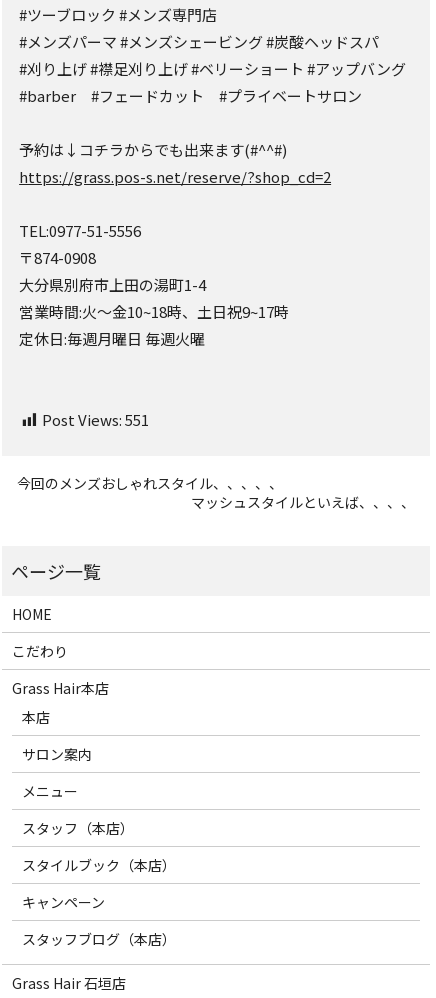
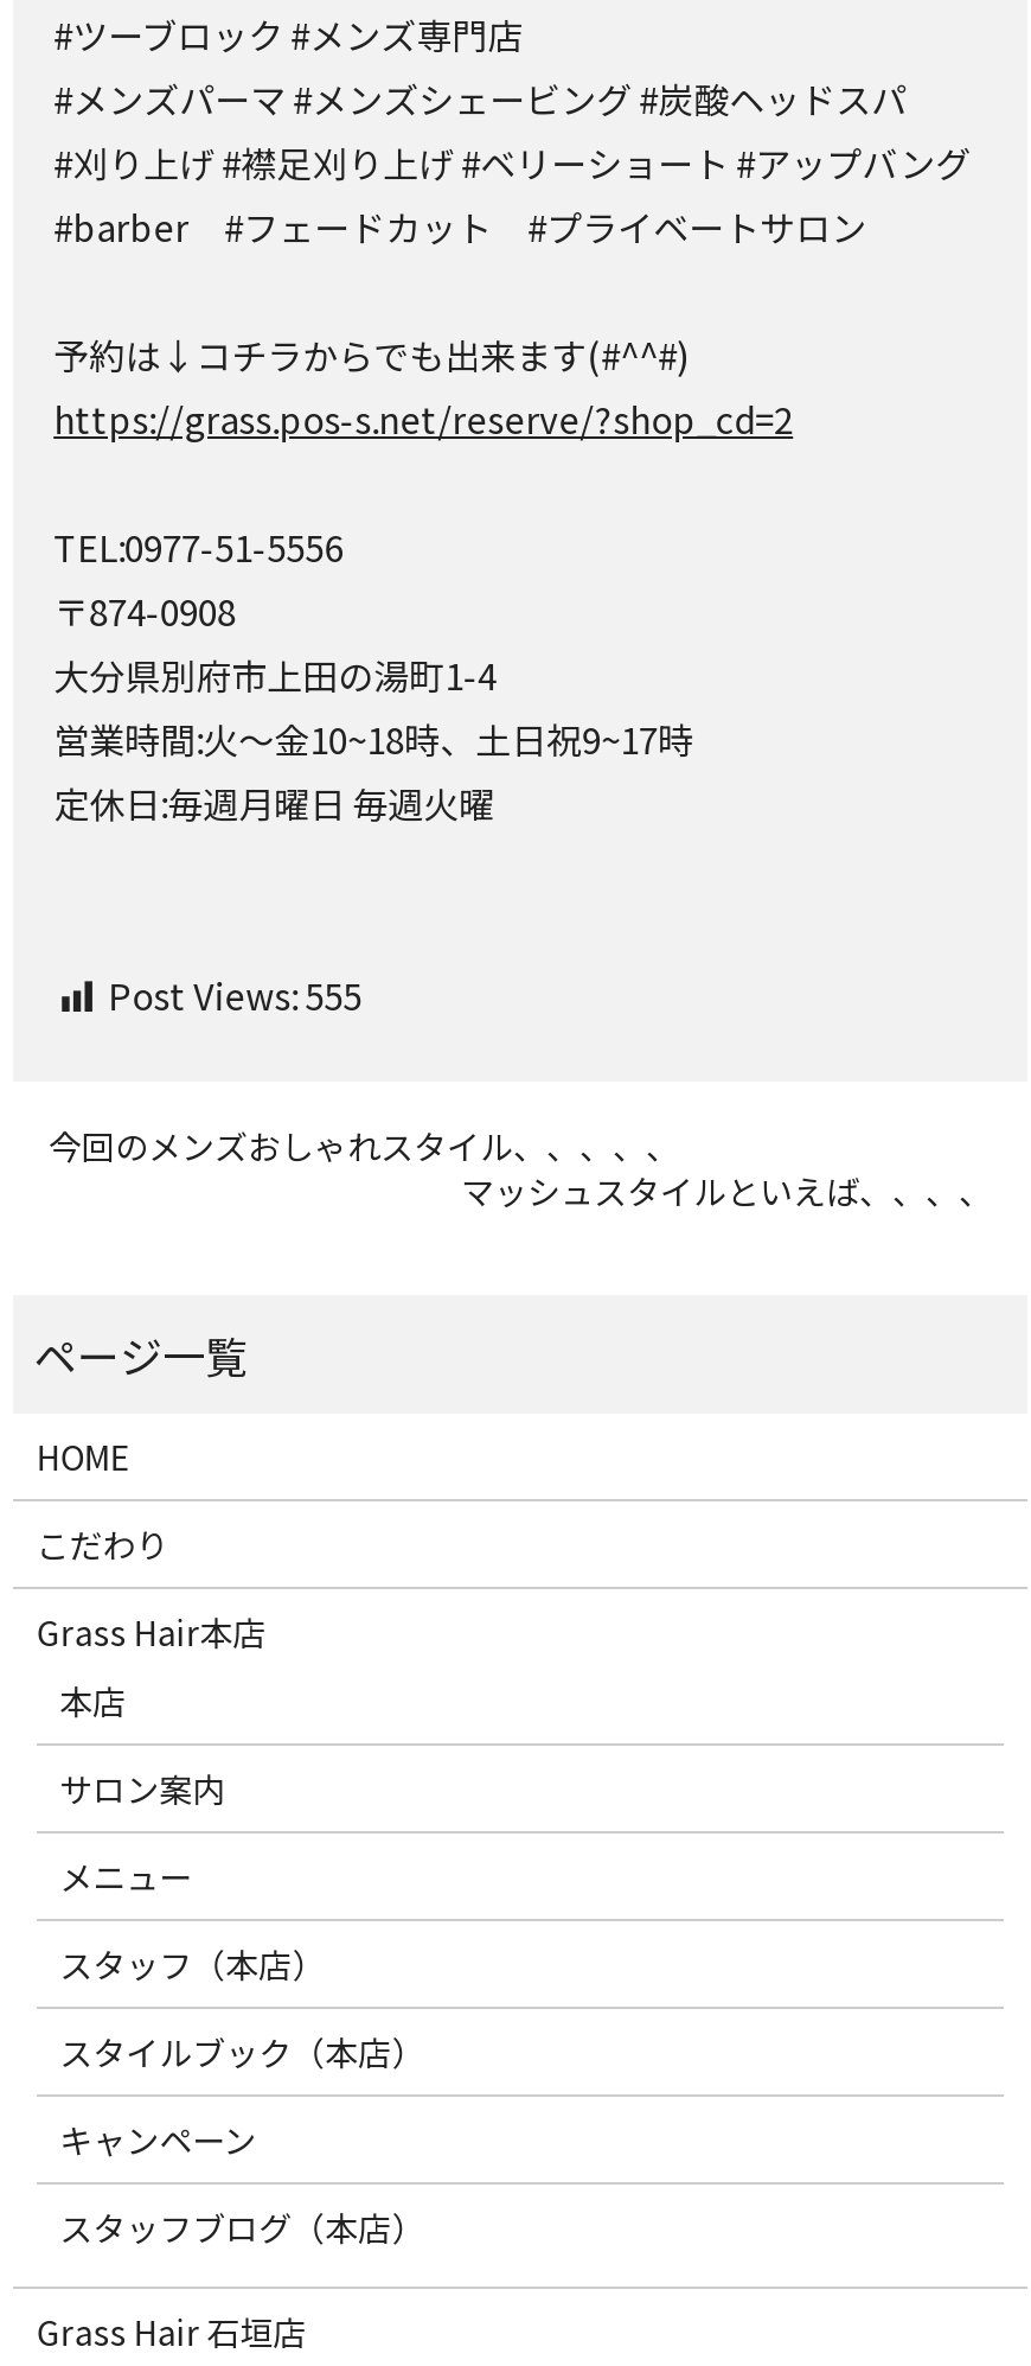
- Post Views: 551
+ Post Views: 555
